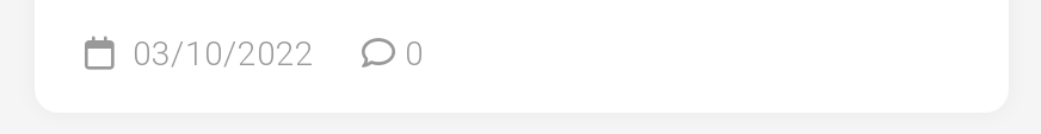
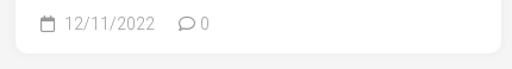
- 03/10/2022
+ 12/11/2022
